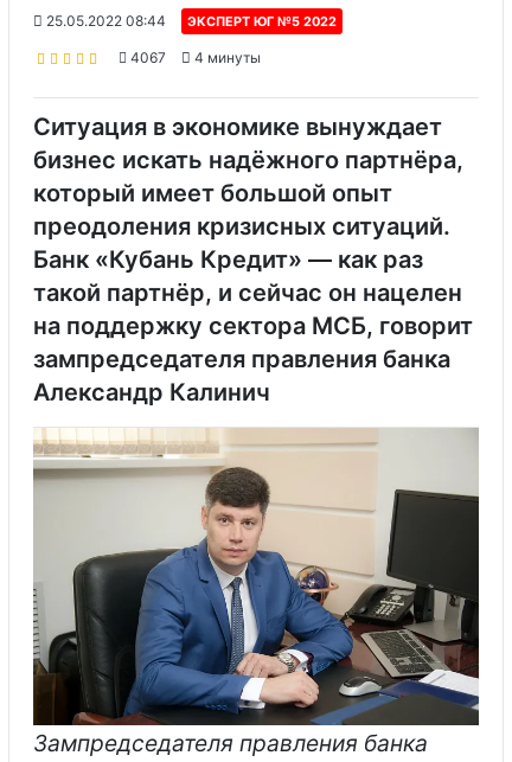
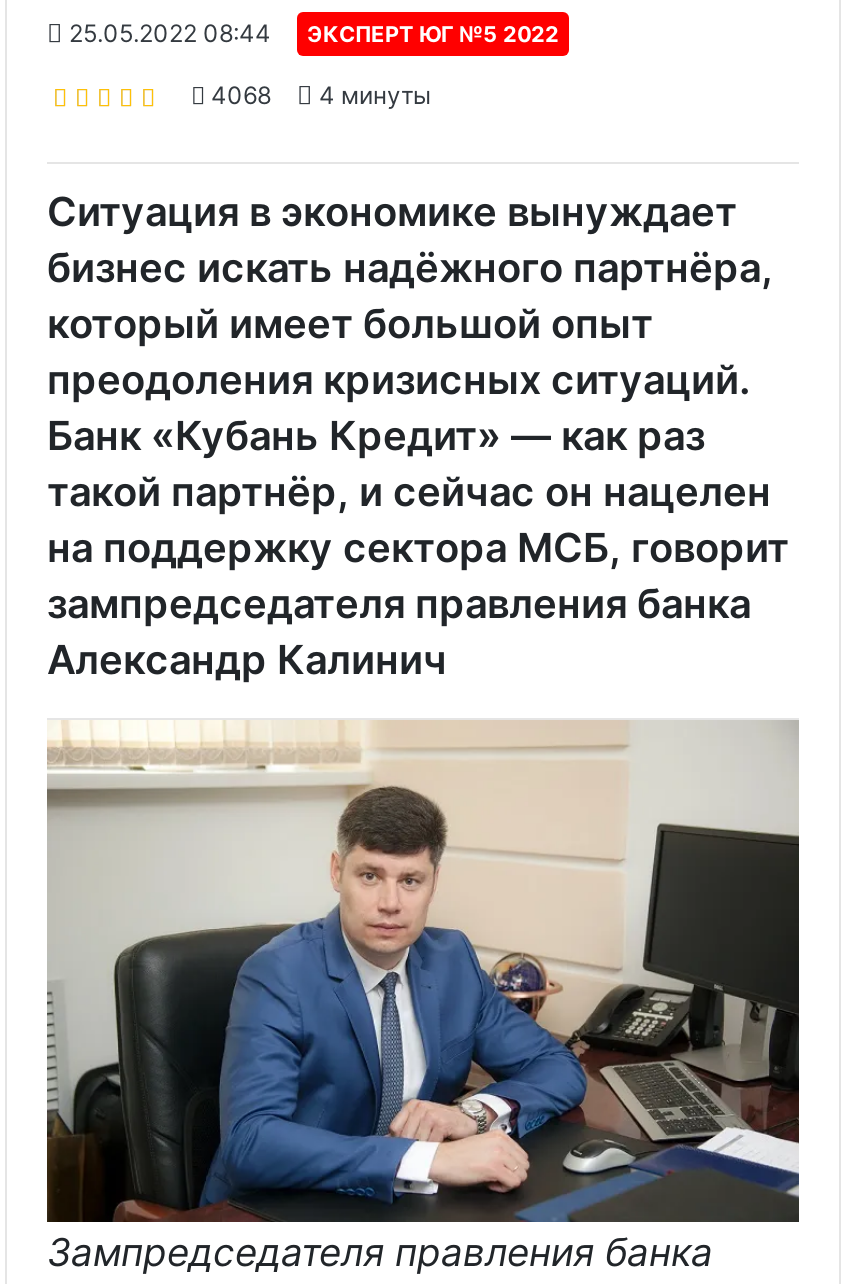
- 4067
+ 4068
